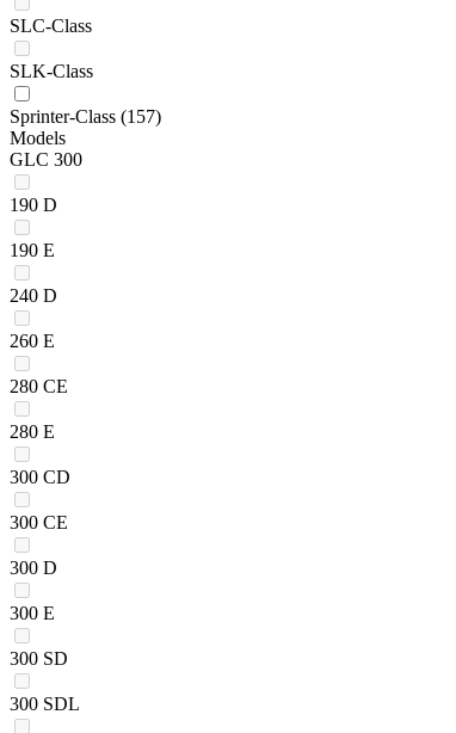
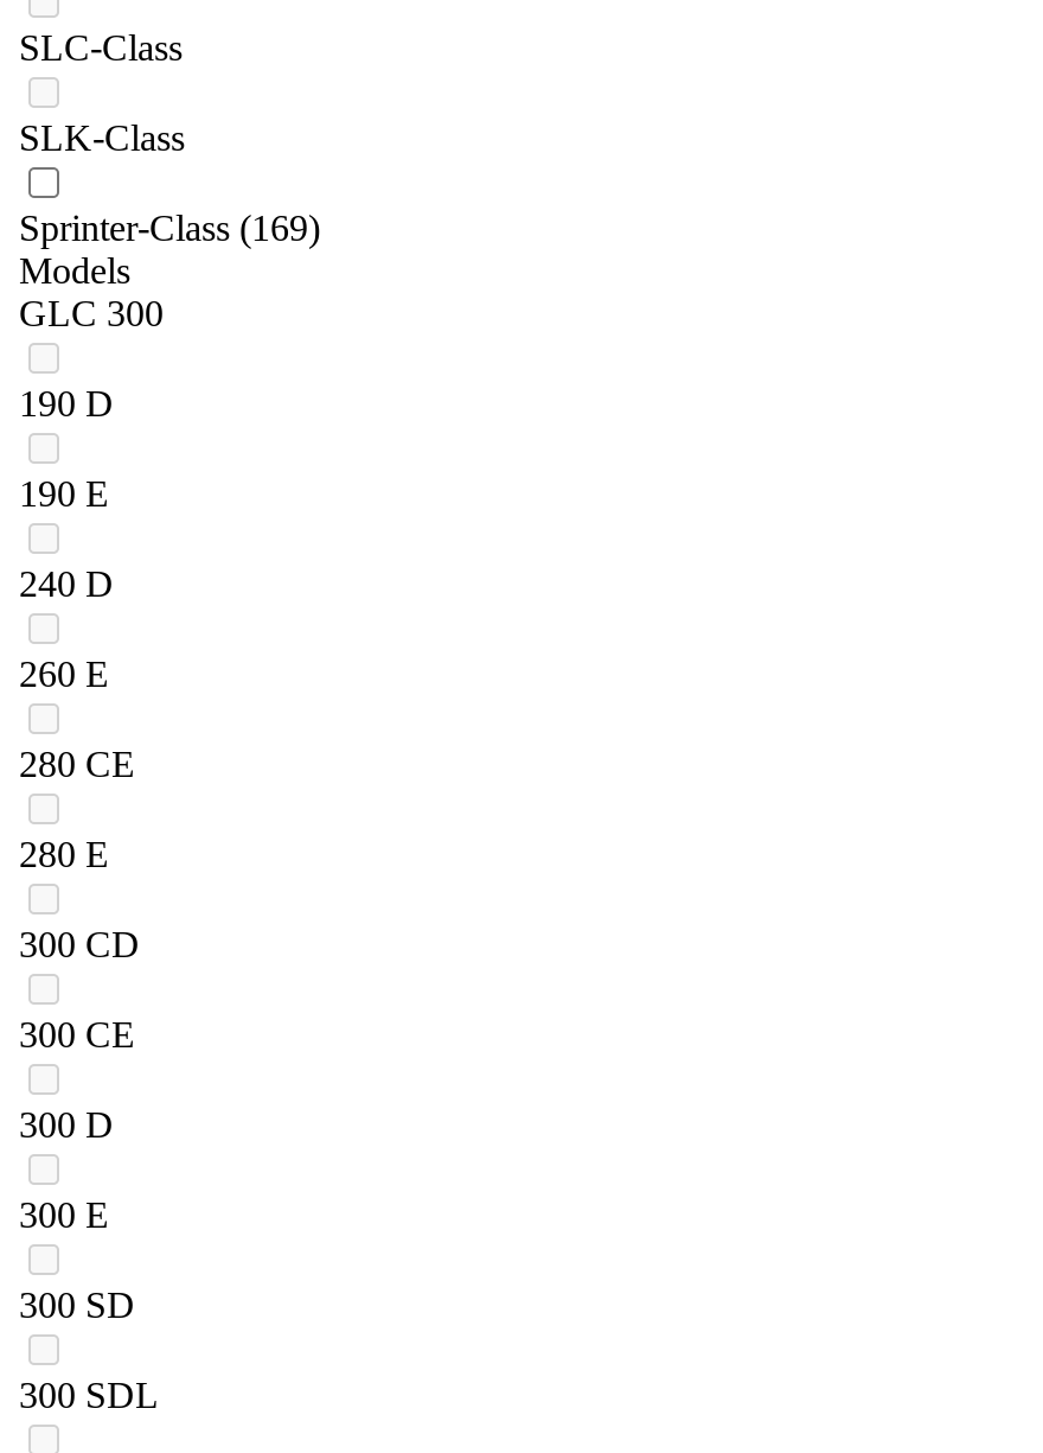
- Sprinter-Class (157)
+ Sprinter-Class (169)
